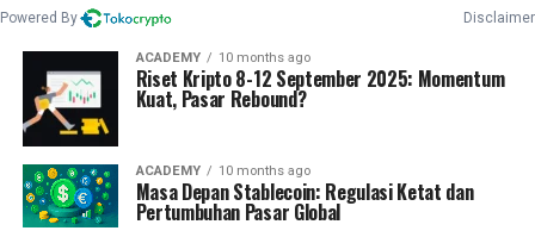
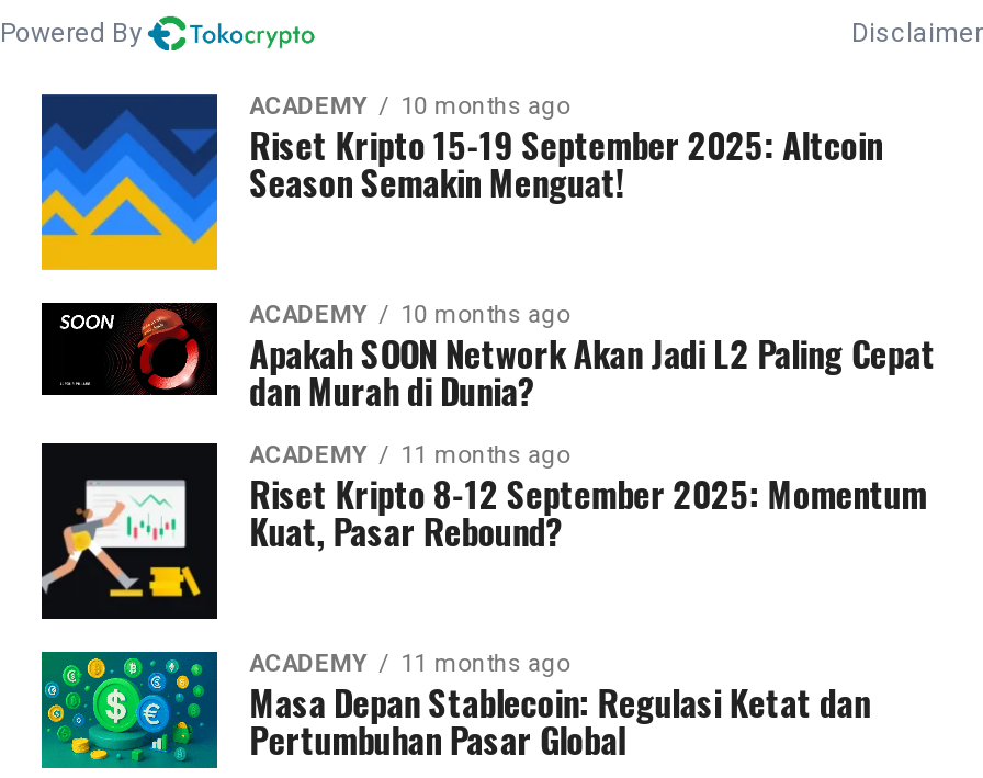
+ [image]
+ Riset Kripto 15-19 September 2025: Altcoin
+ Season Semakin Menguat!
+ ACADEMY
+ 10 months ago
+ Apakah SOON Network Akan Jadi L2 Paling Cepat
+ dan Murah di Dunia?
+ ACADEMY
+ 11 months ago

+ [image]

- ACADEMY 10 months ago
+ ACADEMY 11 months ago
